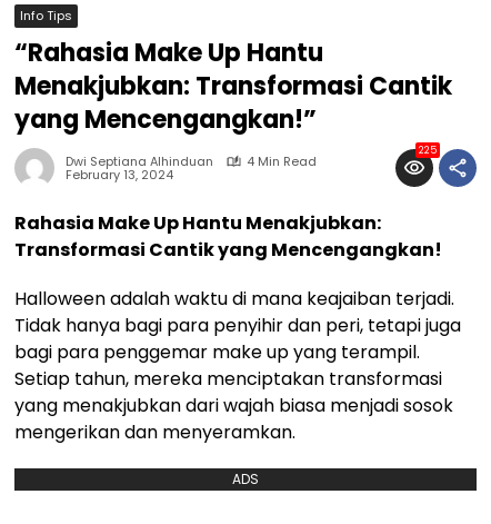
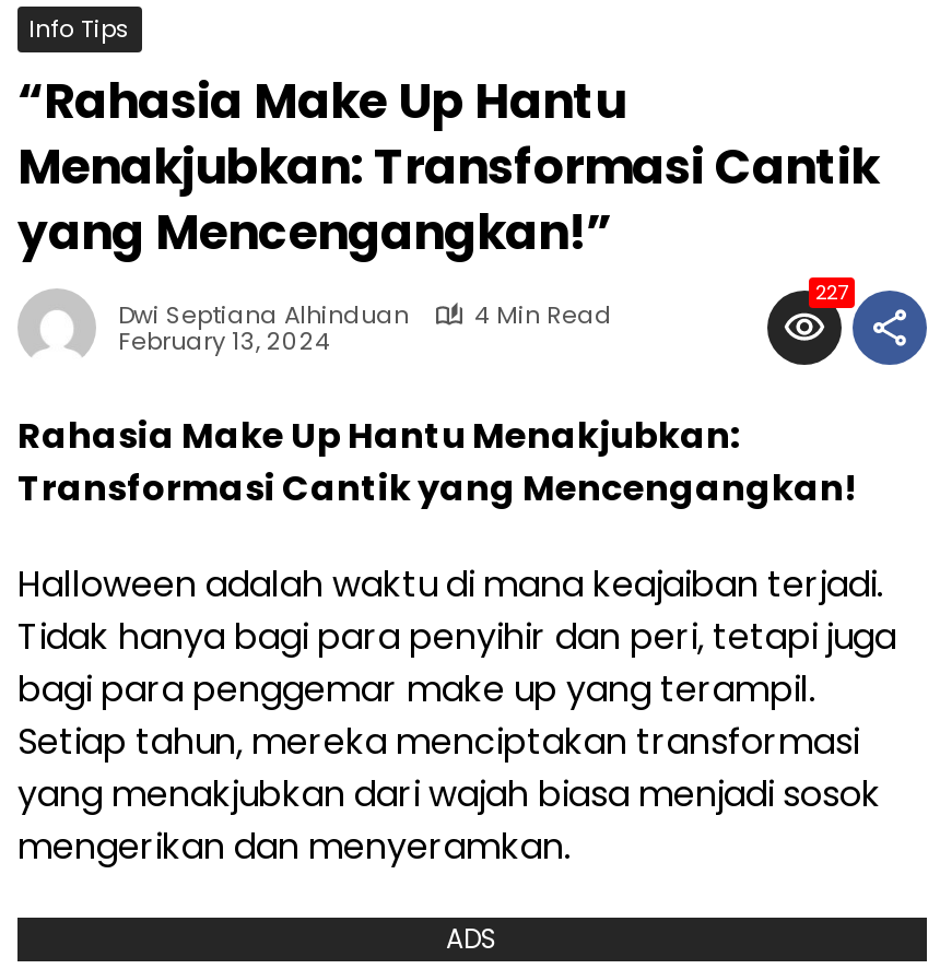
- 225
+ 227
